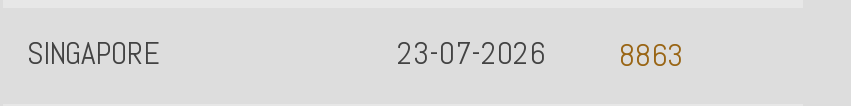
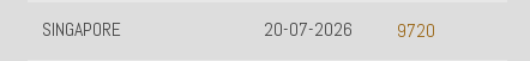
- 23-07-2026
+ 20-07-2026

- 8863
+ 9720
